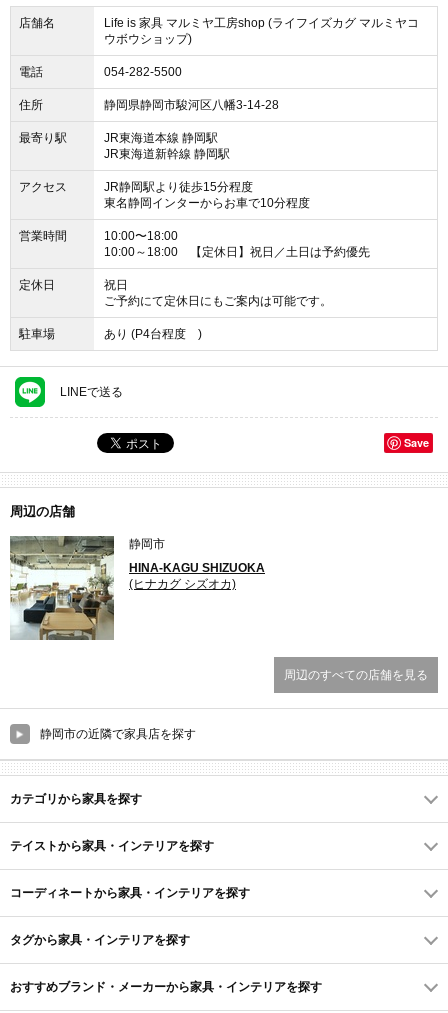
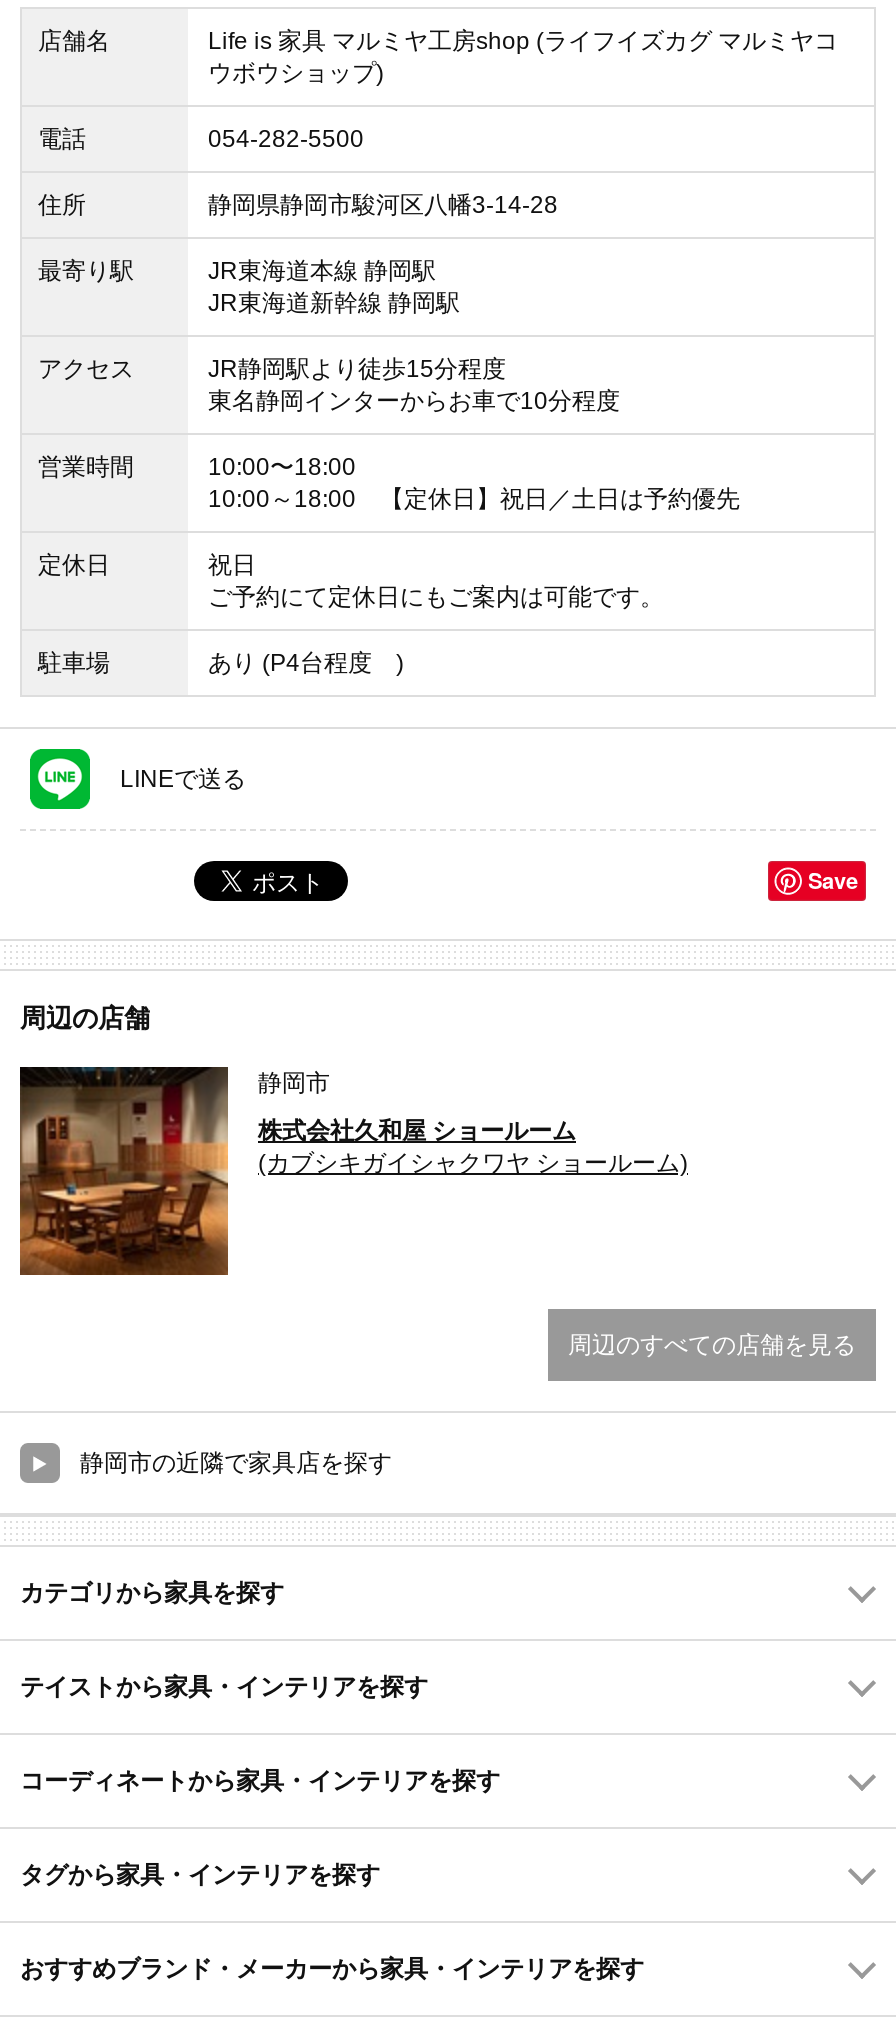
- [image]
- HINA-KAGU SHIZUOKA
- (ヒナカグ シズオカ)
+ [image]
+ 株式会社久和屋 ショールーム
+ (カブシキガイシャクワヤ ショールーム)
